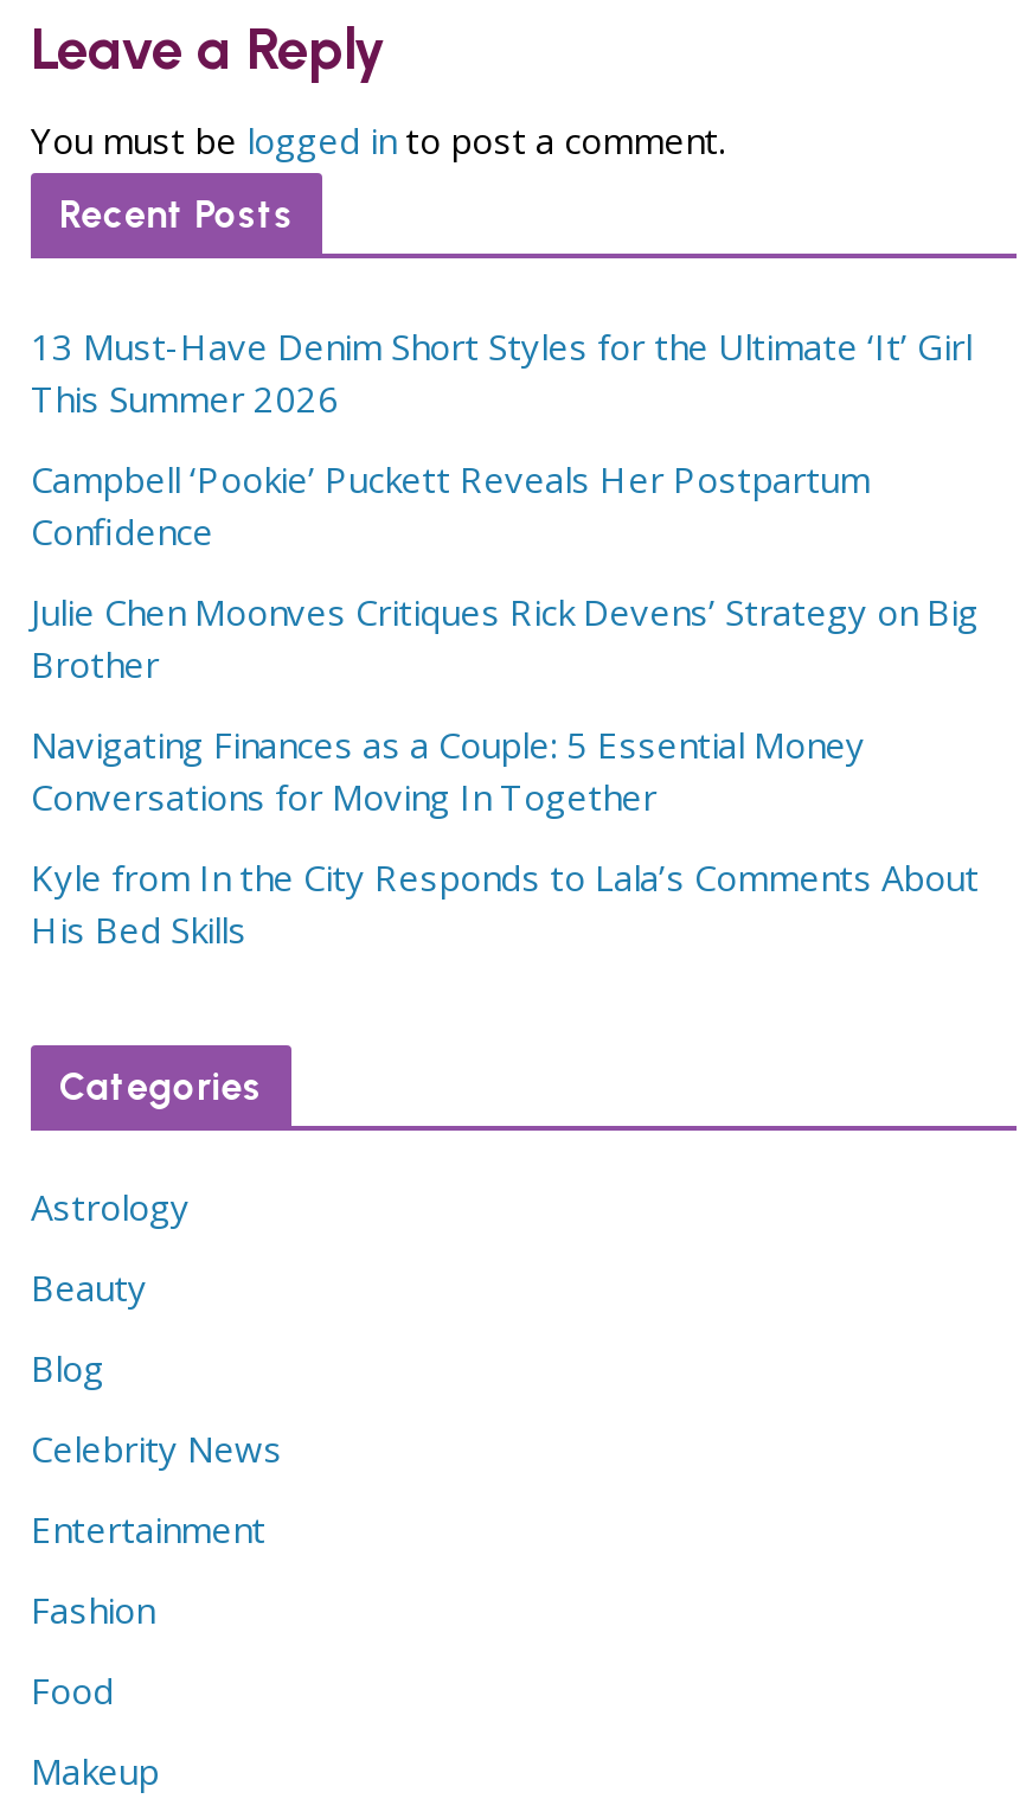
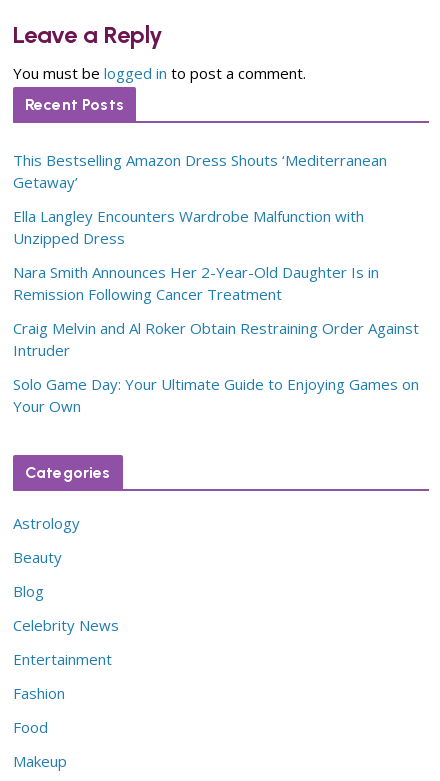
- 13 Must-Have Denim Short Styles for the Ultimate ‘It’ Girl
- This Summer 2026
+ This Bestselling Amazon Dress Shouts ‘Mediterranean
+ Getaway’

- Campbell ‘Pookie’ Puckett Reveals Her Postpartum
- Confidence
+ Ella Langley Encounters Wardrobe Malfunction with
+ Unzipped Dress

- Julie Chen Moonves Critiques Rick Devens’ Strategy on Big
- Brother
+ Nara Smith Announces Her 2-Year-Old Daughter Is in
+ Remission Following Cancer Treatment

- Navigating Finances as a Couple: 5 Essential Money
- Conversations for Moving In Together
+ Craig Melvin and Al Roker Obtain Restraining Order Against
+ Intruder

- Kyle from In the City Responds to Lala’s Comments About
- His Bed Skills
+ Solo Game Day: Your Ultimate Guide to Enjoying Games on
+ Your Own
